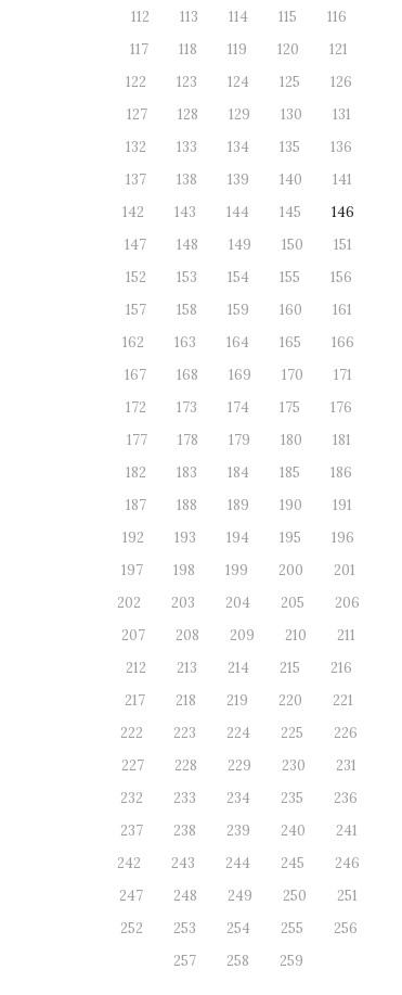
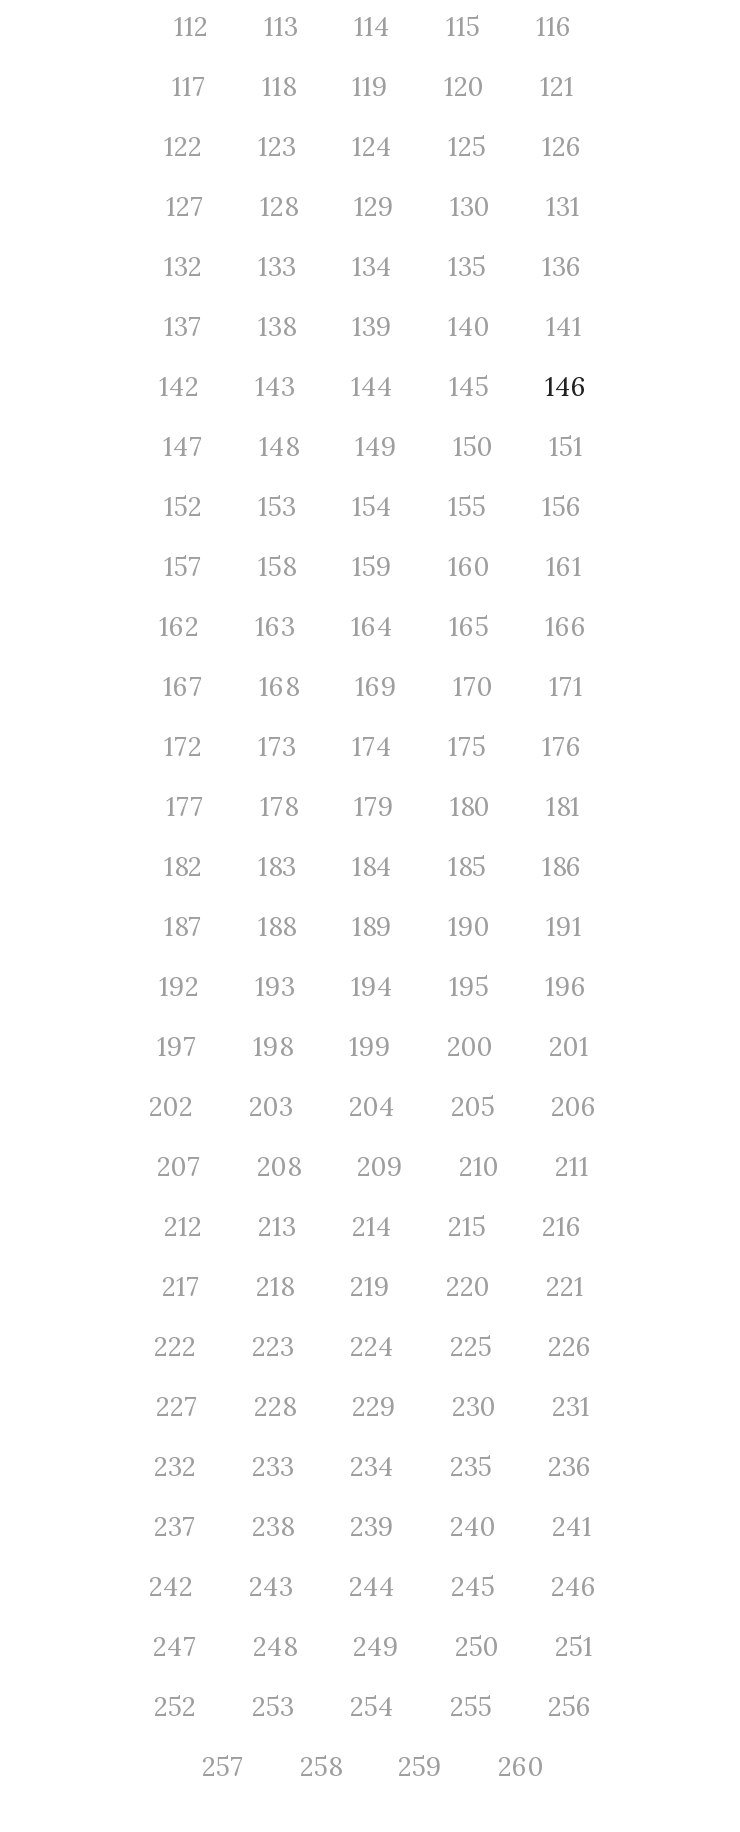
+ 260
